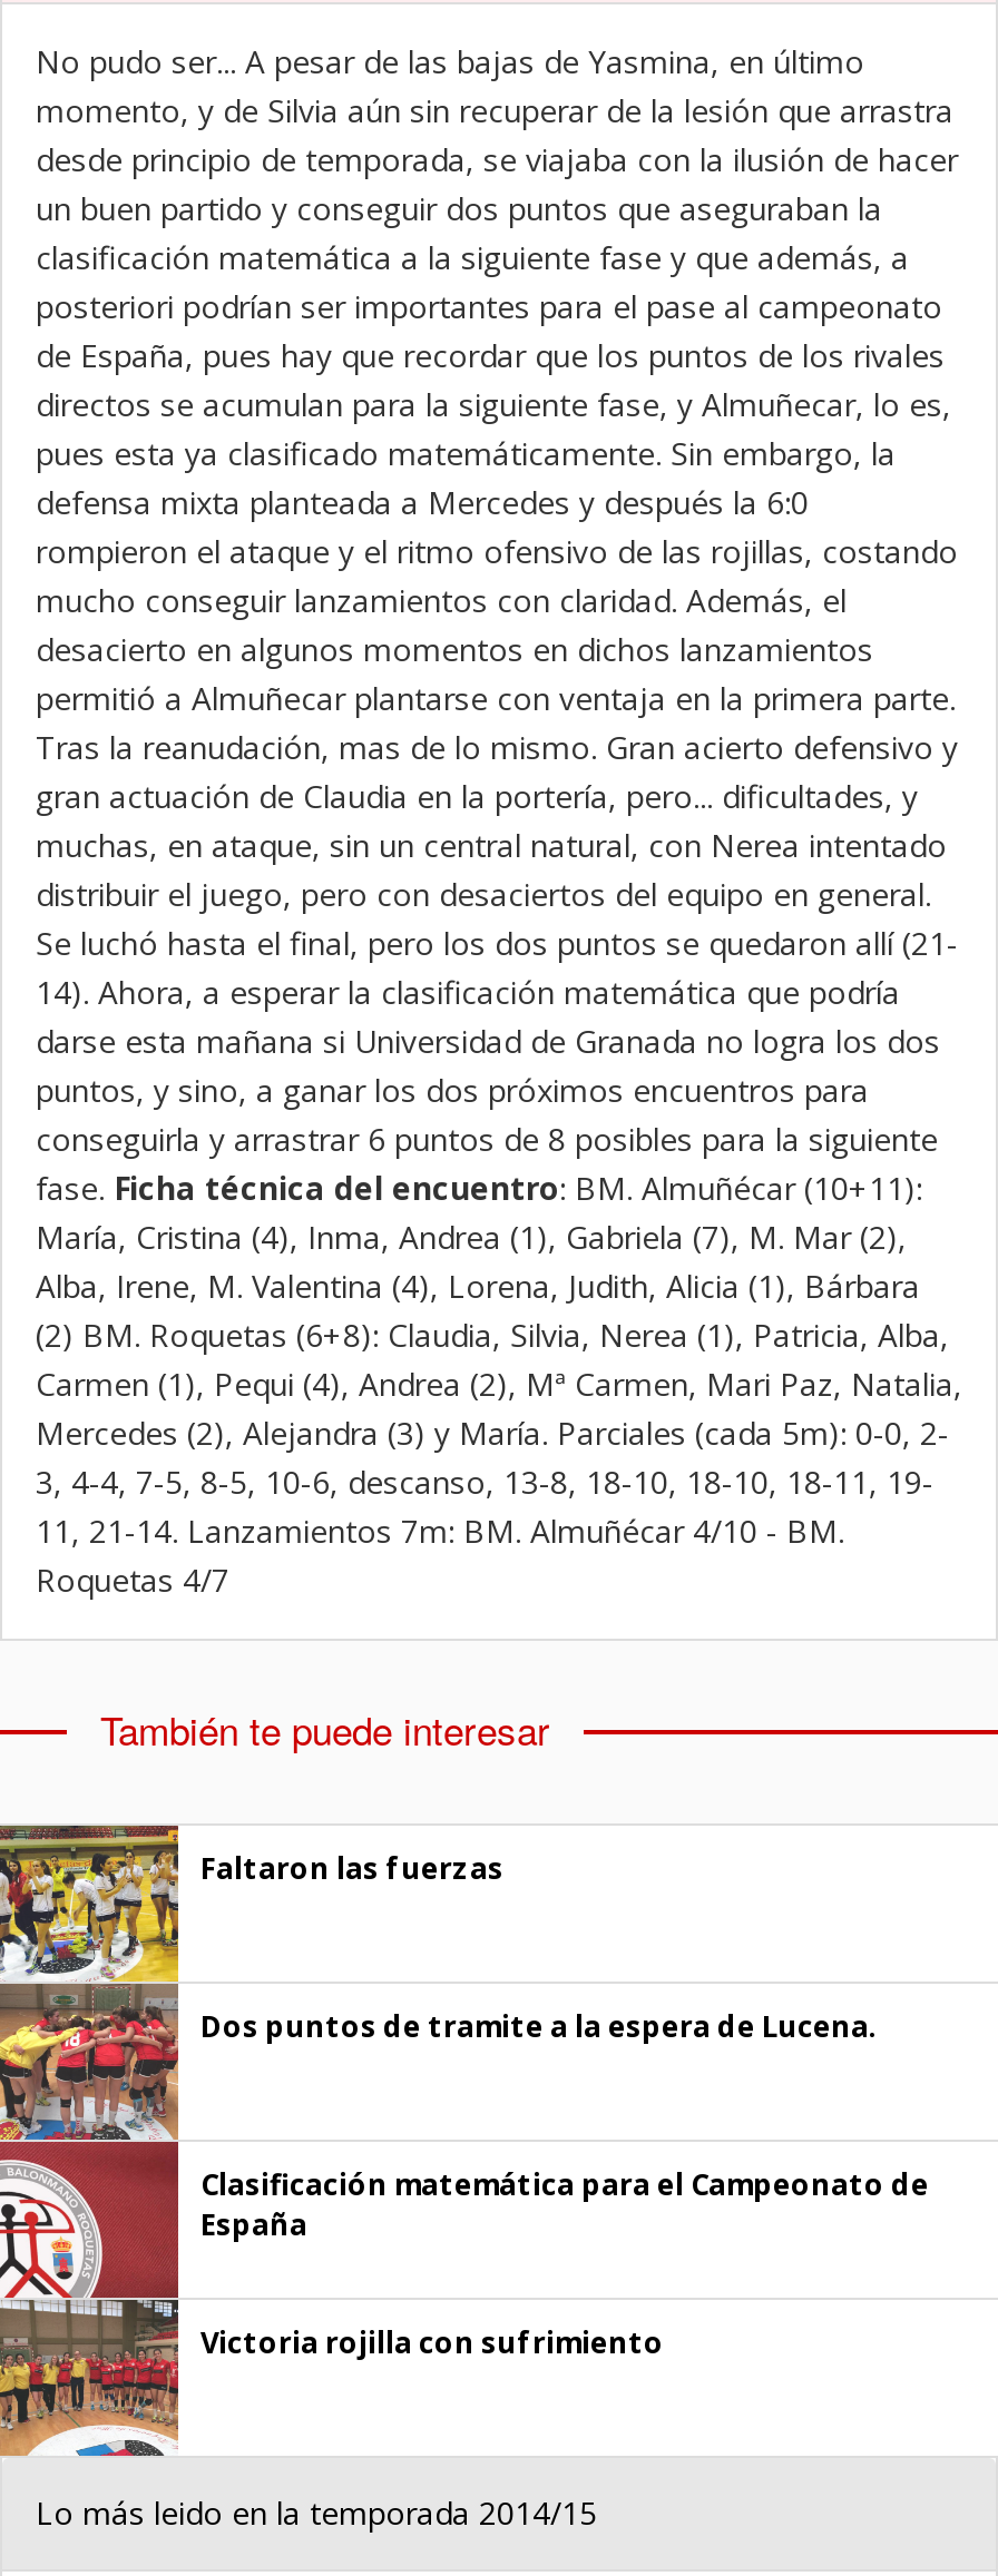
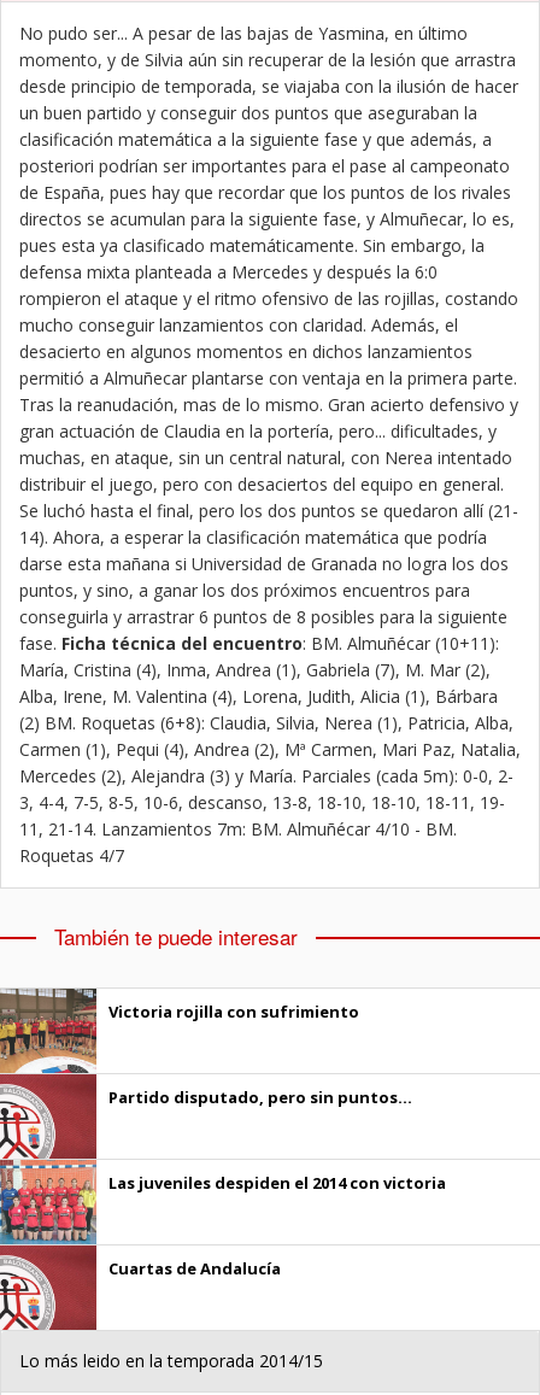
- [image]
+ [image]

- Faltaron las fuerzas

- Dos puntos de tramite a la espera de Lucena.

- Clasificación matemática para el Campeonato de
- España

moved up: Victoria rojilla con sufrimiento

+ Partido disputado, pero sin puntos...

+ Las juveniles despiden el 2014 con victoria

+ Cuartas de Andalucía
